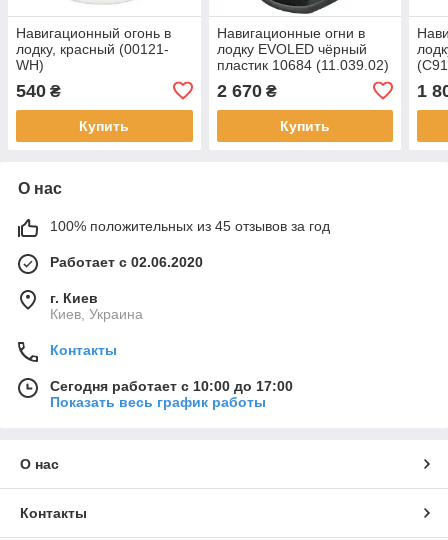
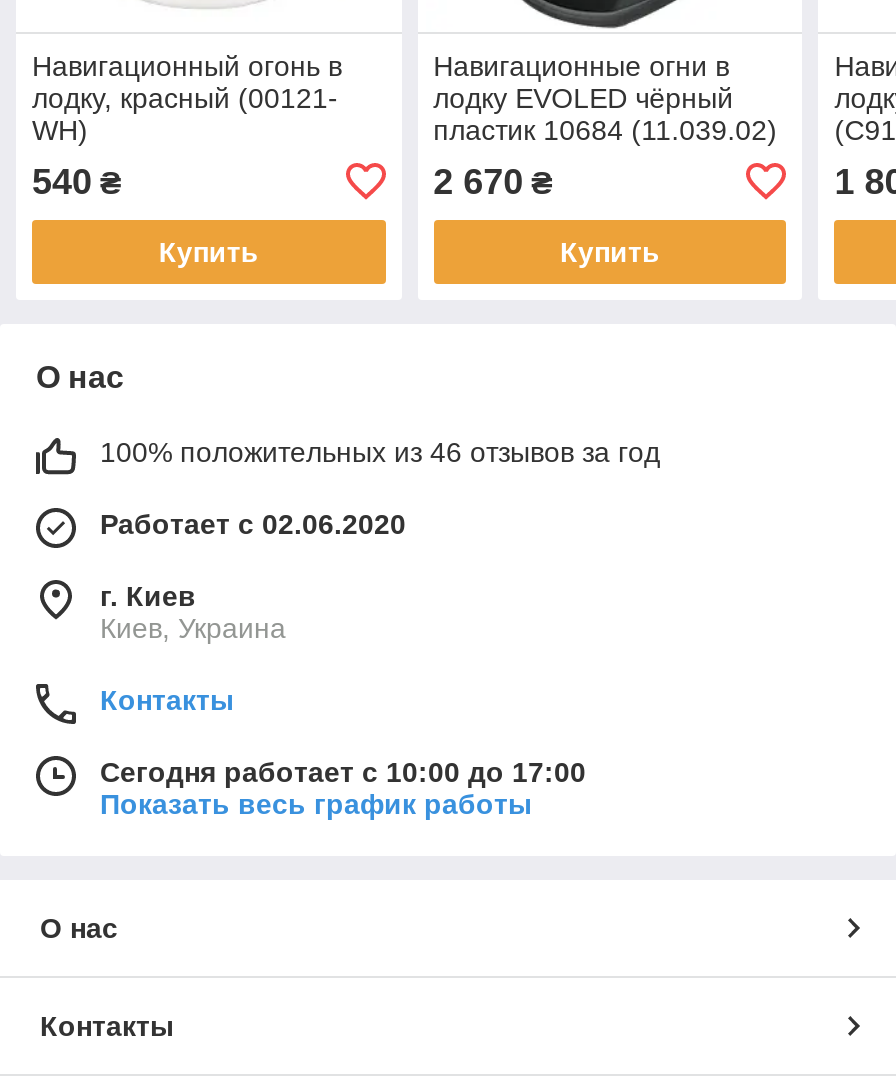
- 100% положительных из 45 отзывов за год
+ 100% положительных из 46 отзывов за год
